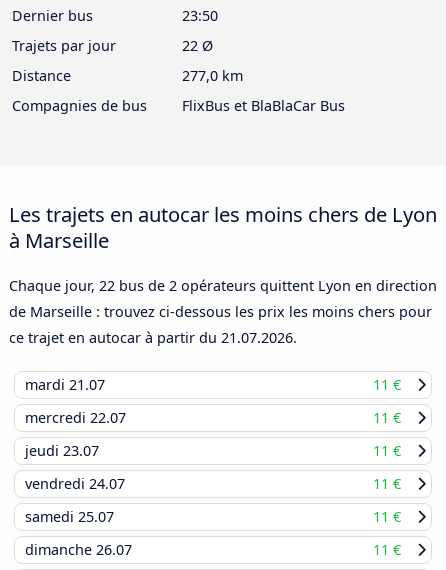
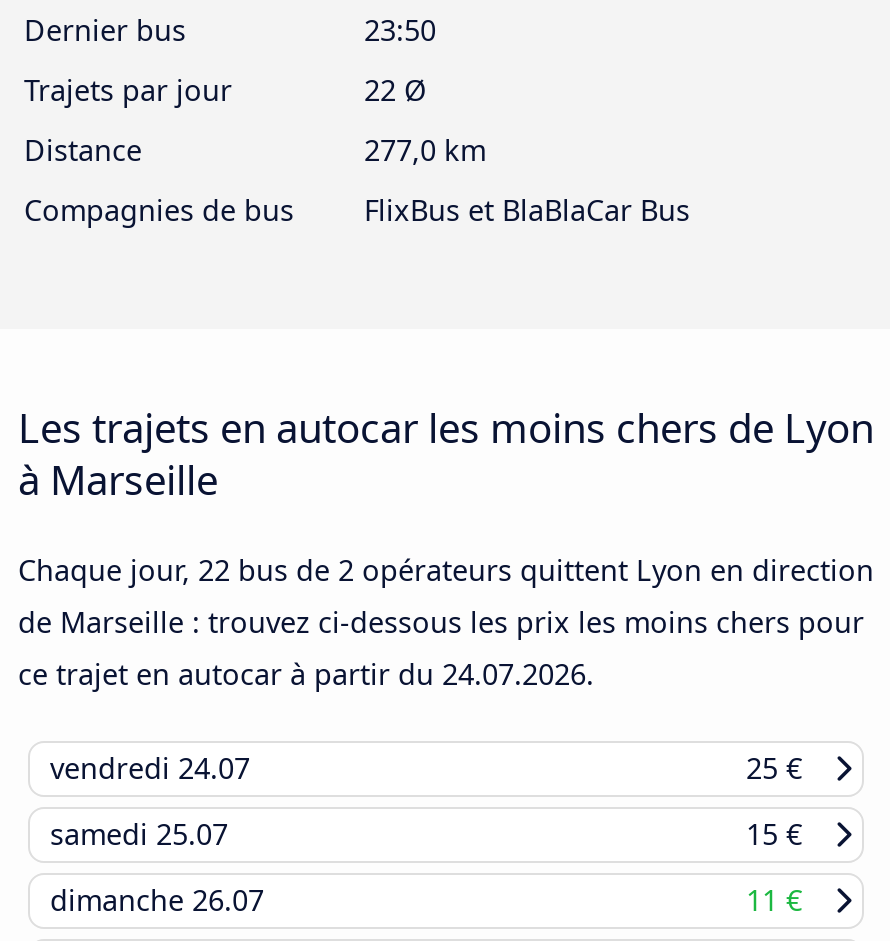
- ce trajet en autocar à partir du 21.07.2026.
- mardi 21.07
- 11 €
- mercredi 22.07
- 11 €
- jeudi 23.07
- 11 €
+ ce trajet en autocar à partir du 24.07.2026.

- 11 €
+ 25 €

- 11 €
+ 15 €
